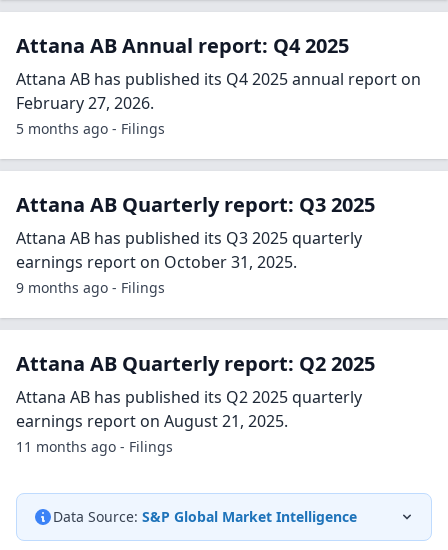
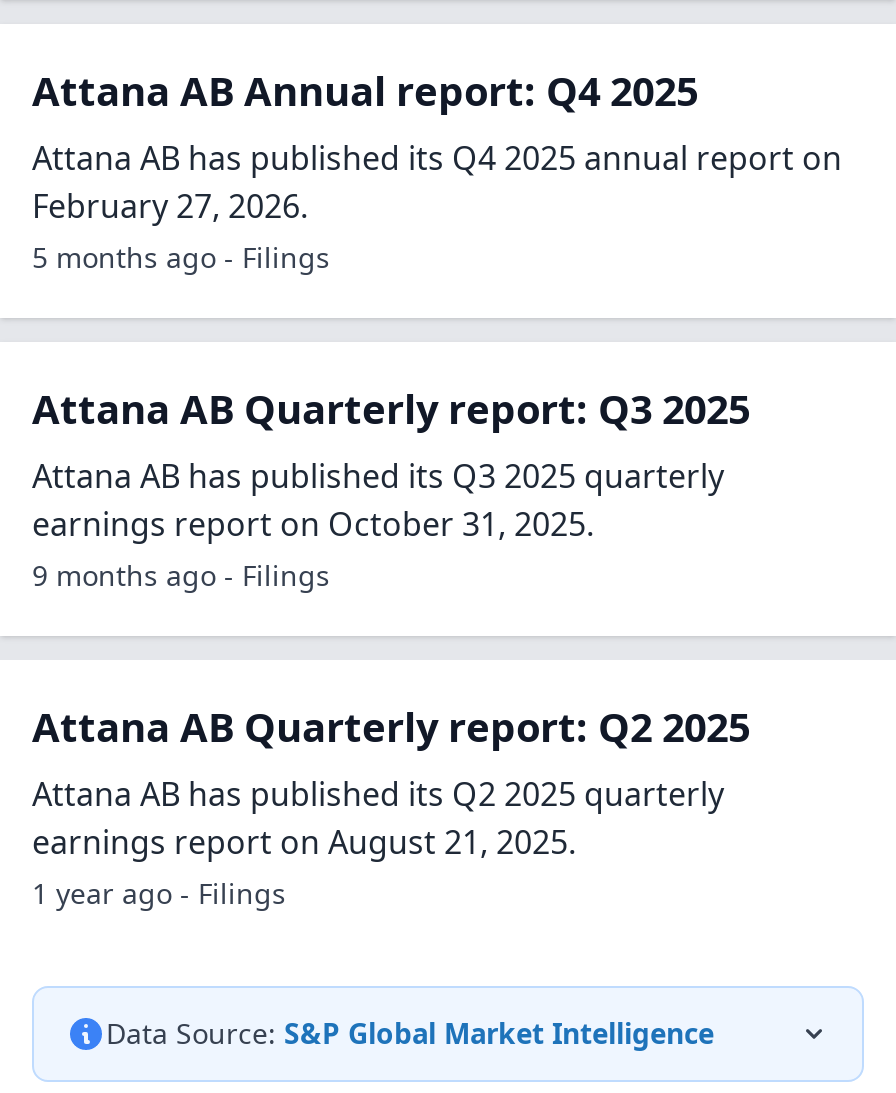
- 11 months ago - Filings
+ 1 year ago - Filings
